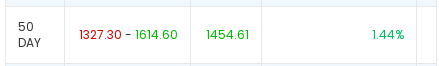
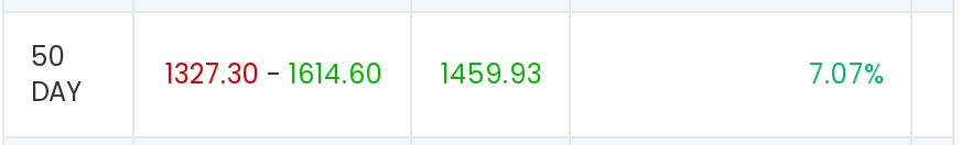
- 1327.30 - 1614.60 1454.61
+ 1327.30 - 1614.60 1459.93

- 1.44%
+ 7.07%
